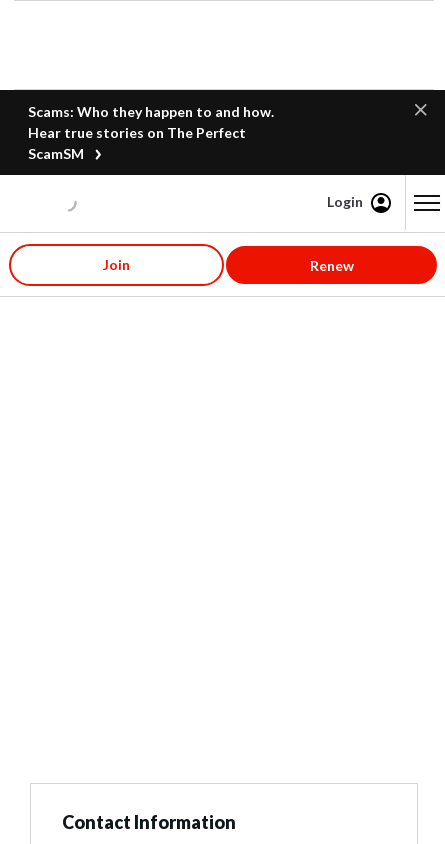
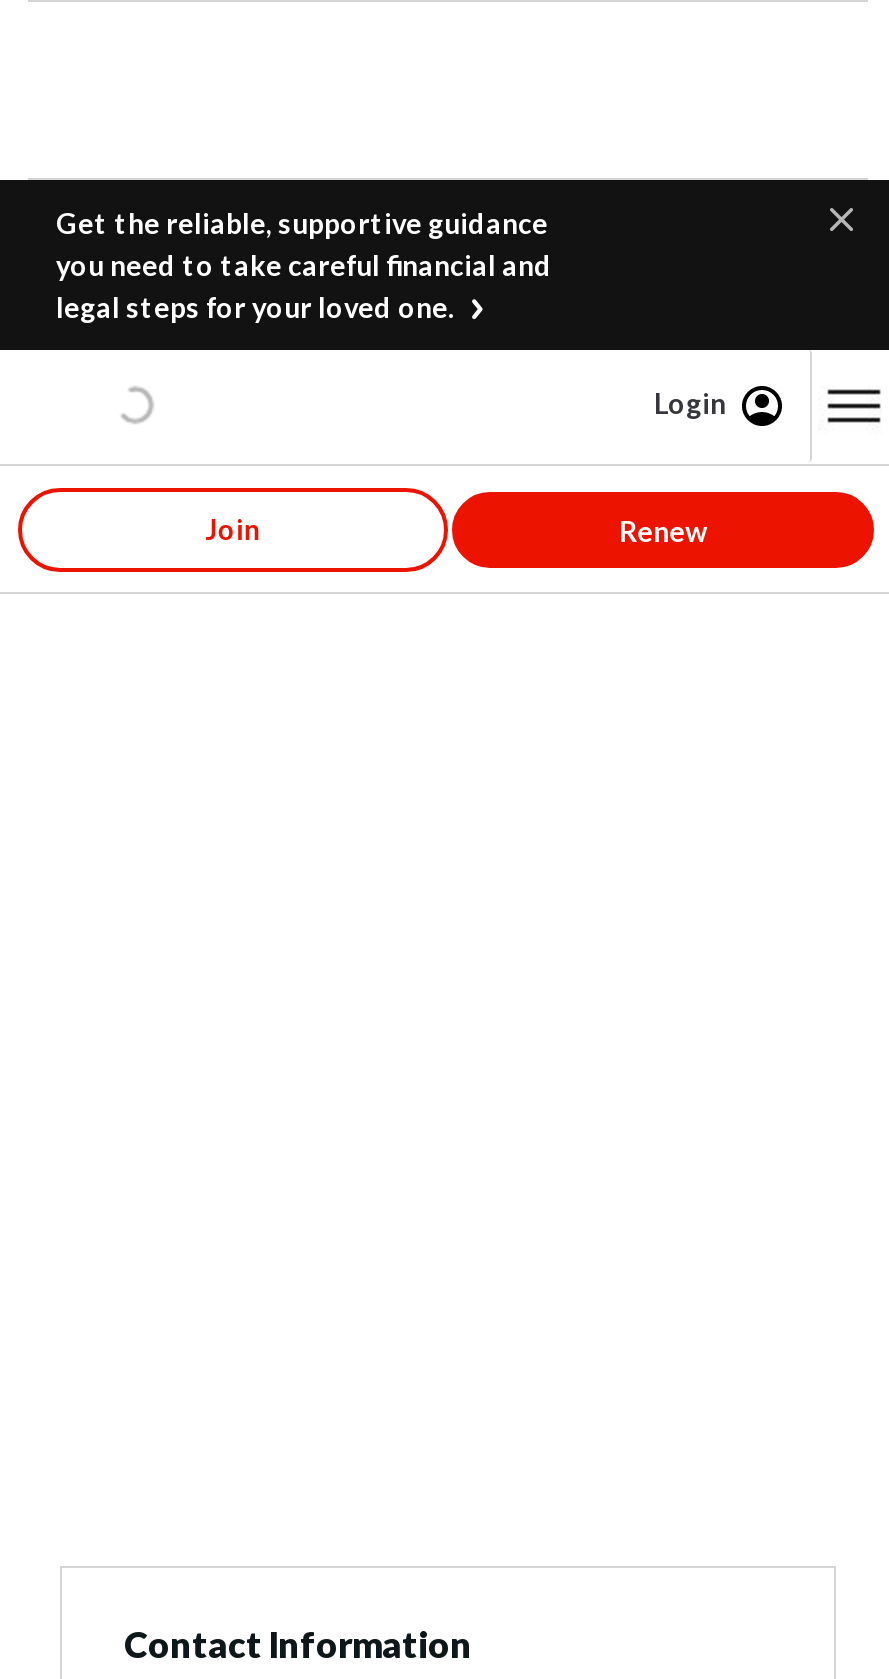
- Scams: Who they happen to and how.
- Hear true stories on The Perfect
- ScamSM
+ Get the reliable, supportive guidance
+ you need to take careful financial and
+ legal steps for your loved one.
